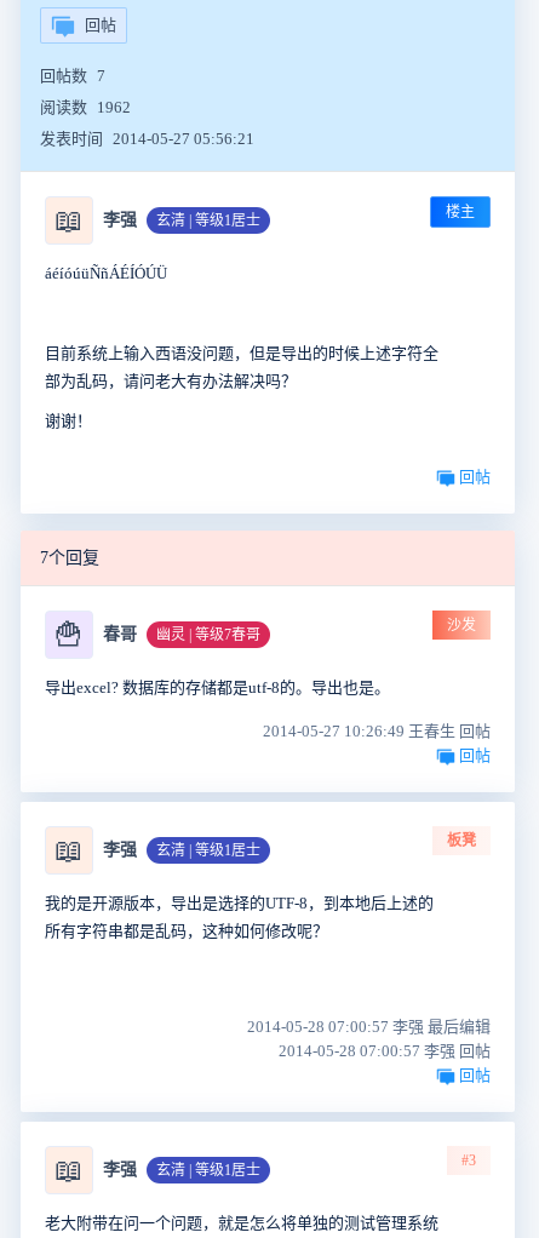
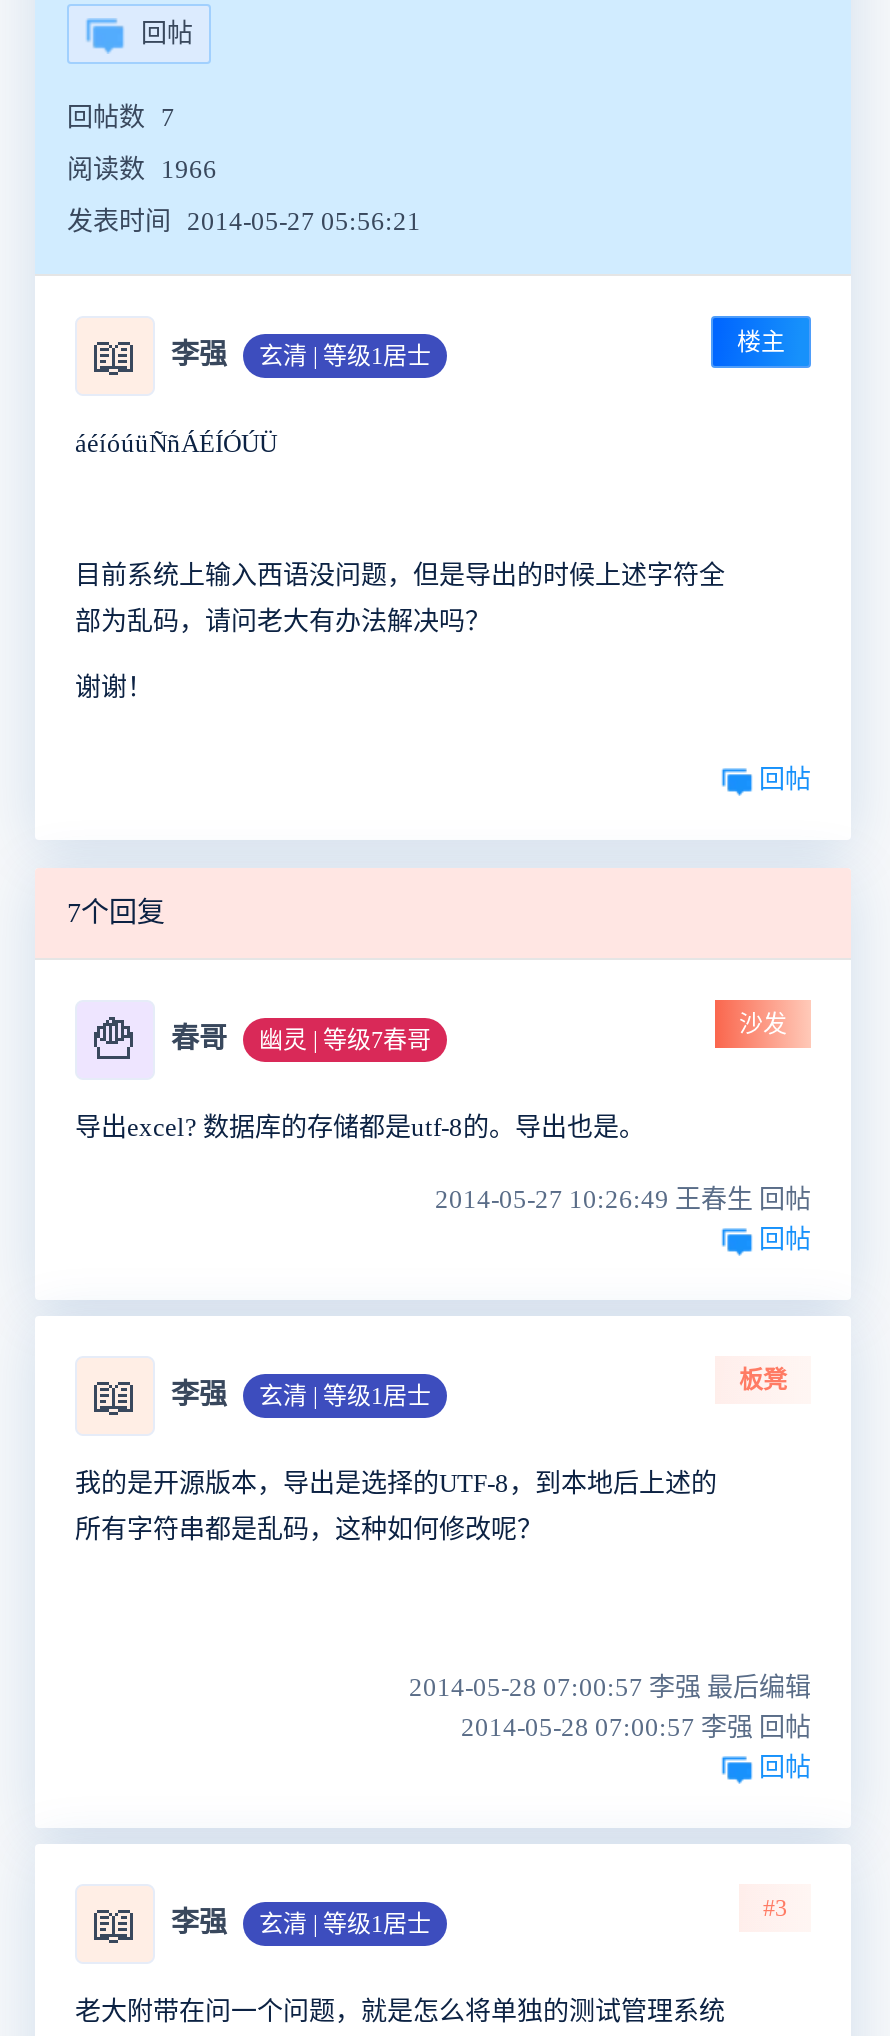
- 阅读数 1962
+ 阅读数 1966
